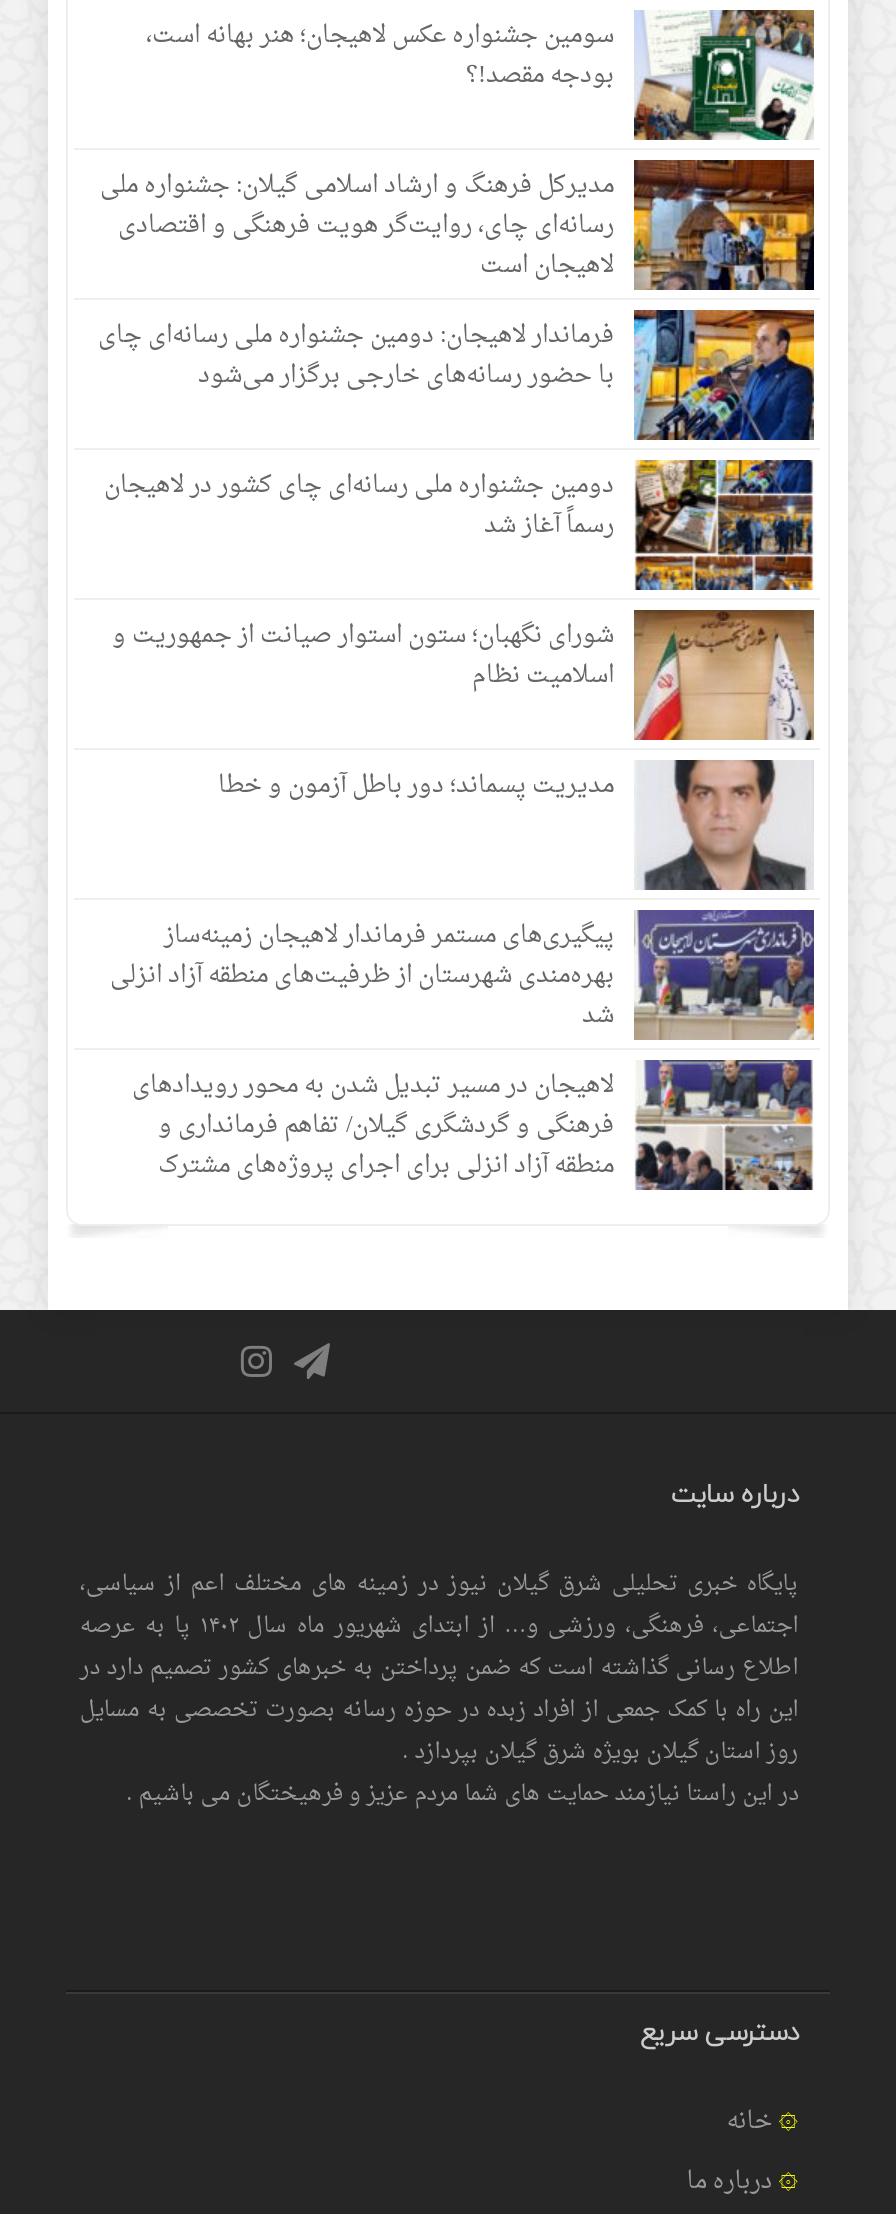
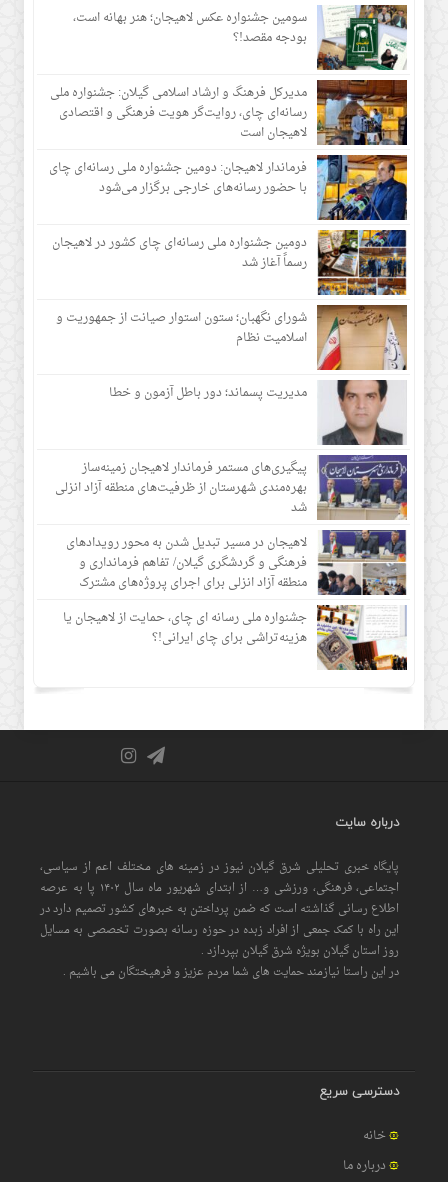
+ [image]
+ جشنواره ملی رسانه ای چای، حمایت از لاهیجان یا
+ هزینه‌تراشی برای چای ایرانی!؟
